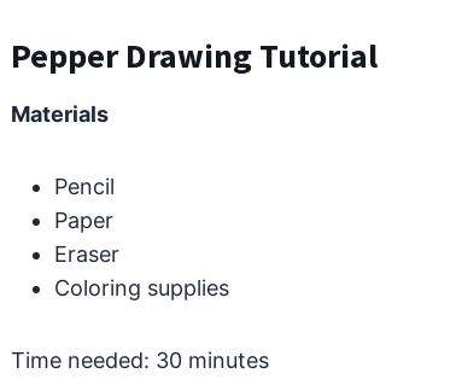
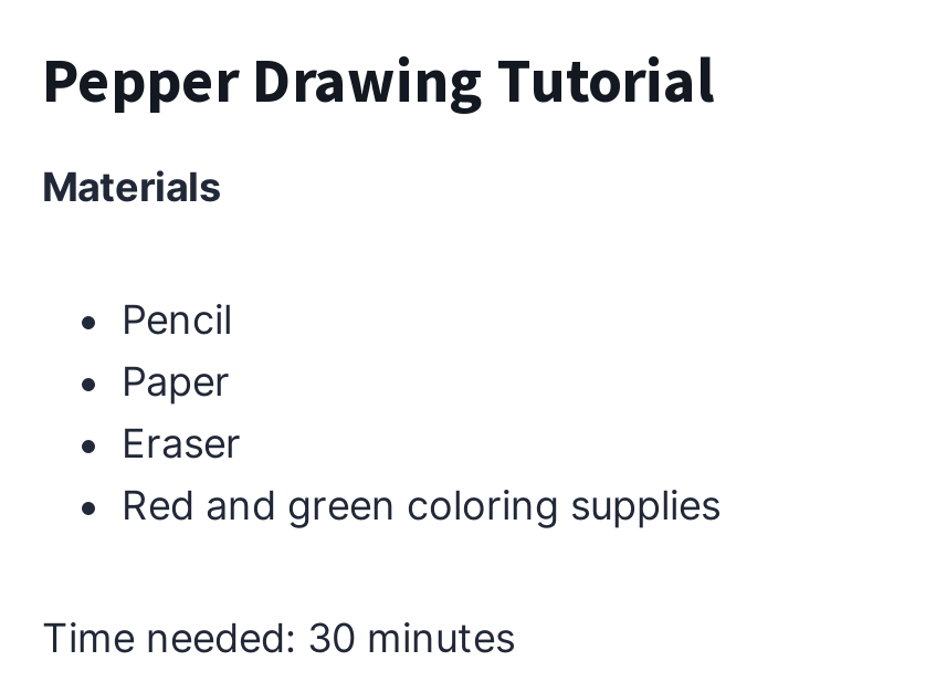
- Coloring supplies
+ Red and green coloring supplies
